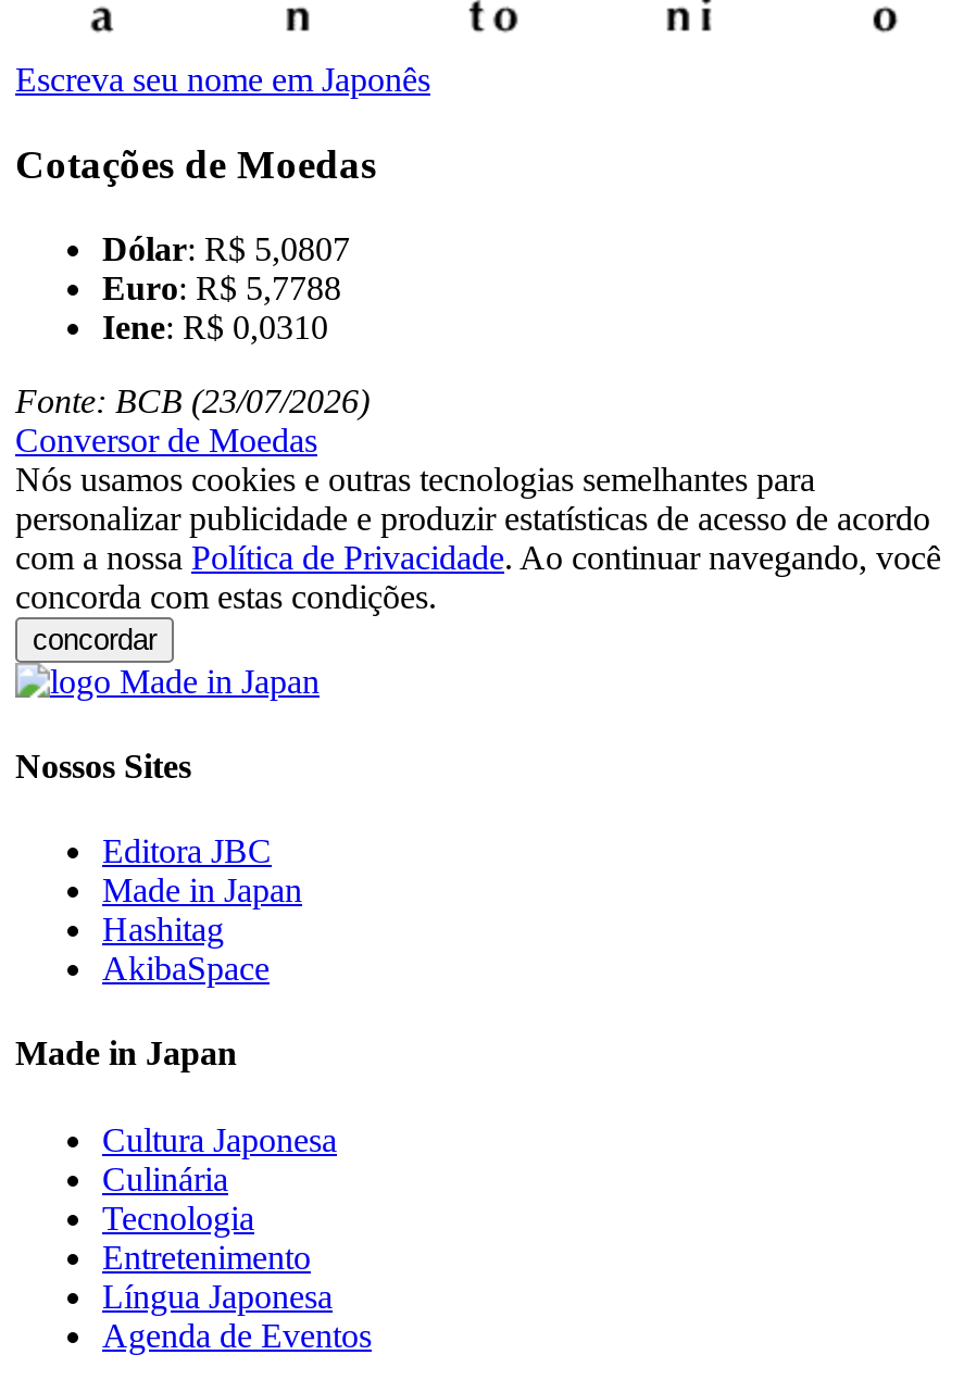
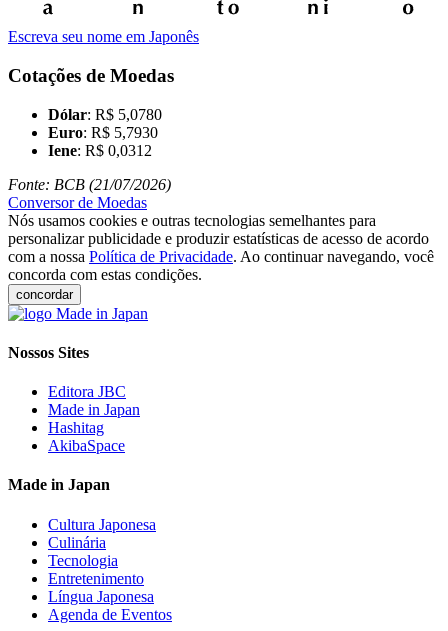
- Dólar: R$ 5,0807
+ Dólar: R$ 5,0780

- Euro: R$ 5,7788
+ Euro: R$ 5,7930

- Iene: R$ 0,0310
+ Iene: R$ 0,0312

- Fonte: BCB (23/07/2026)
+ Fonte: BCB (21/07/2026)
